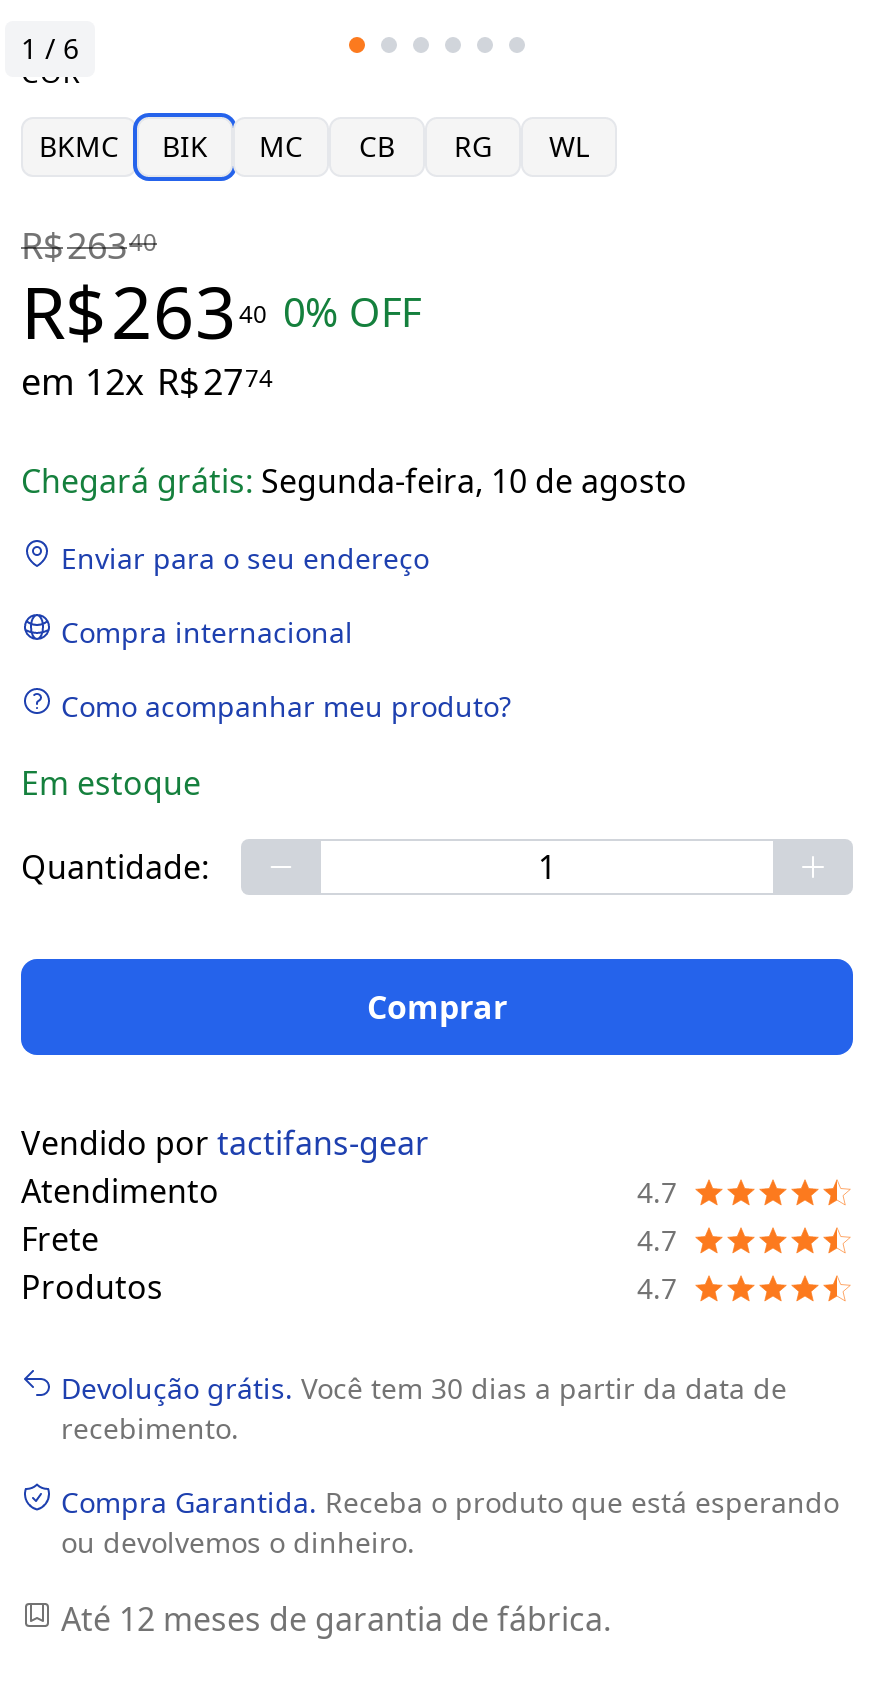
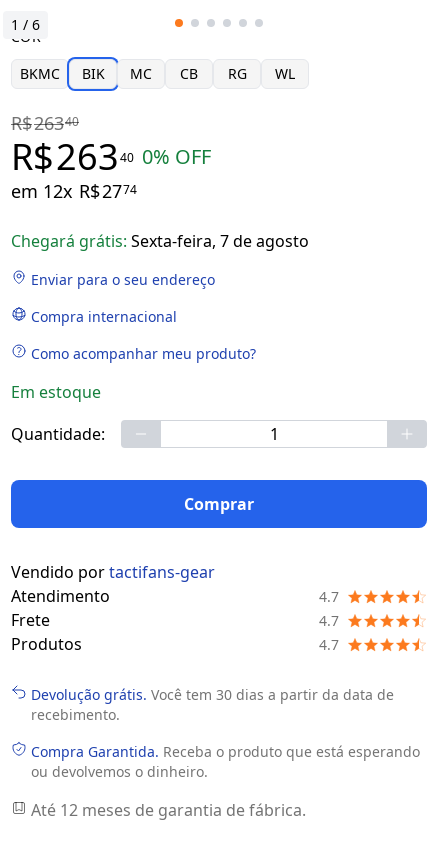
- Chegará grátis: Segunda-feira, 10 de agosto
+ Chegará grátis: Sexta-feira, 7 de agosto
